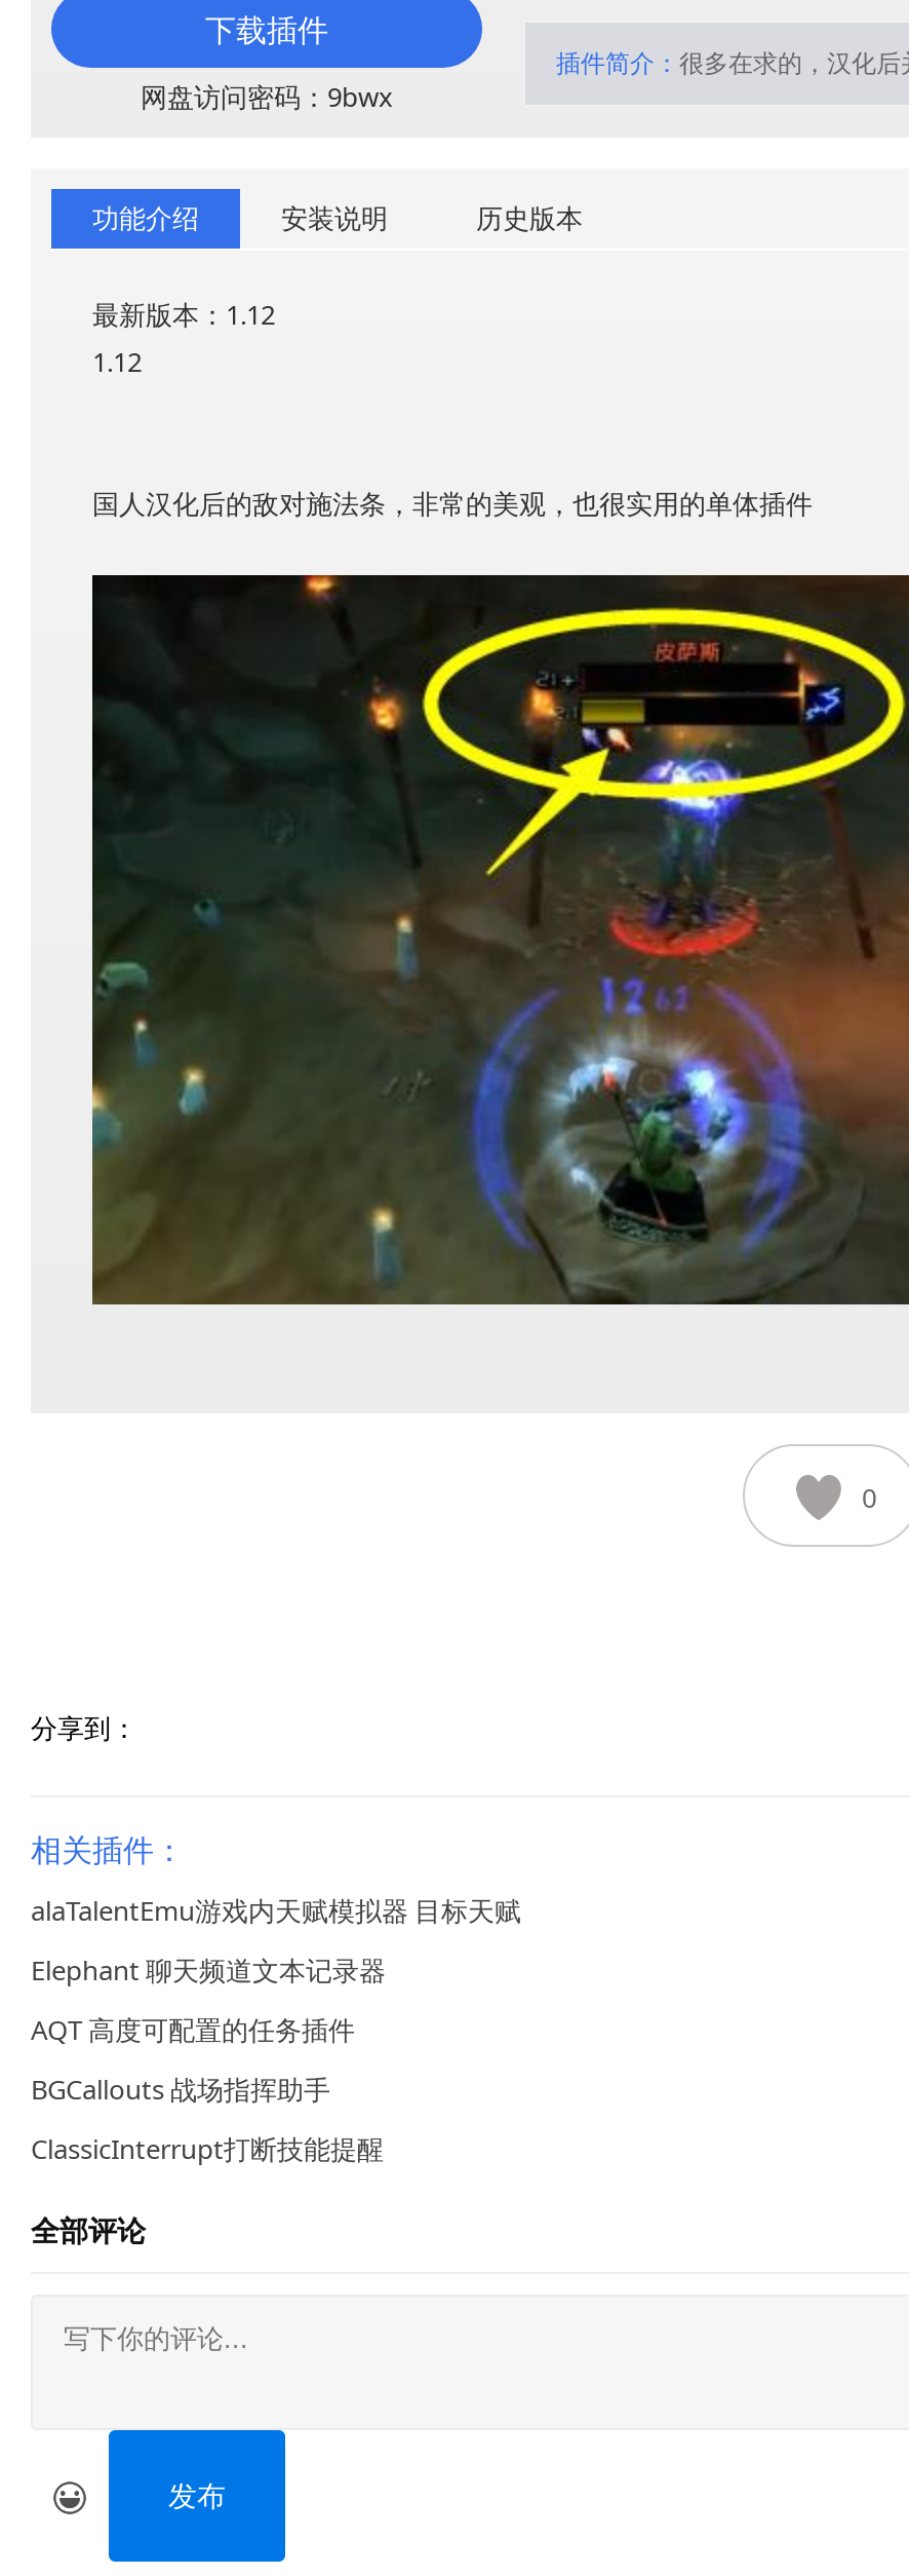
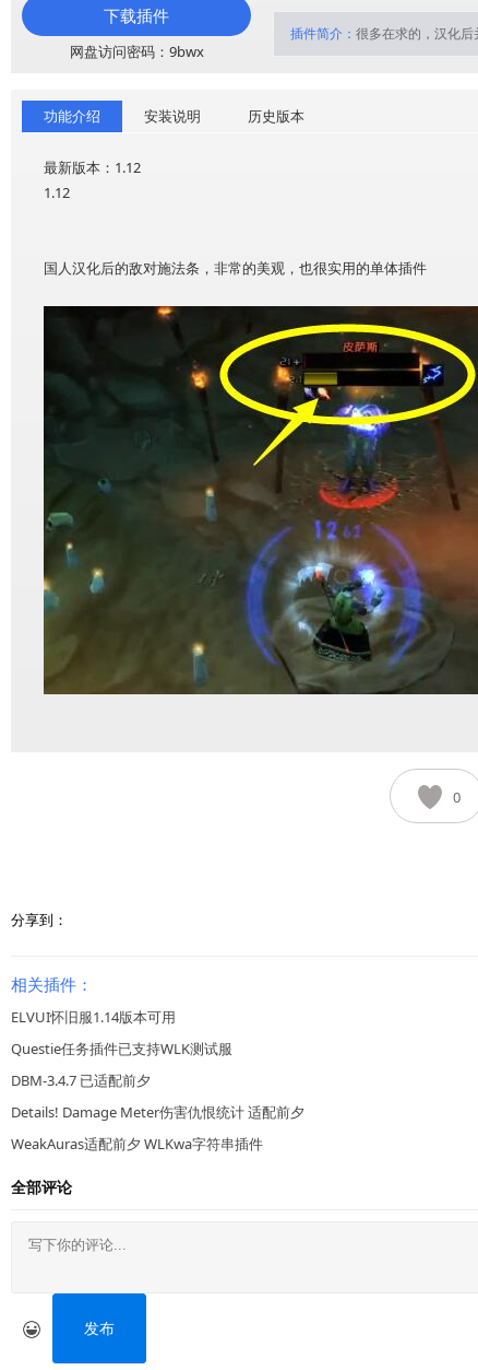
- alaTalentEmu游戏内天赋模拟器 目标天赋
+ ELVUI怀旧服1.14版本可用

- Elephant 聊天频道文本记录器
+ Questie任务插件已支持WLK测试服

- AQT 高度可配置的任务插件
+ DBM-3.4.7 已适配前夕

- BGCallouts 战场指挥助手
+ Details! Damage Meter伤害仇恨统计 适配前夕

- ClassicInterrupt打断技能提醒
+ WeakAuras适配前夕 WLKwa字符串插件
